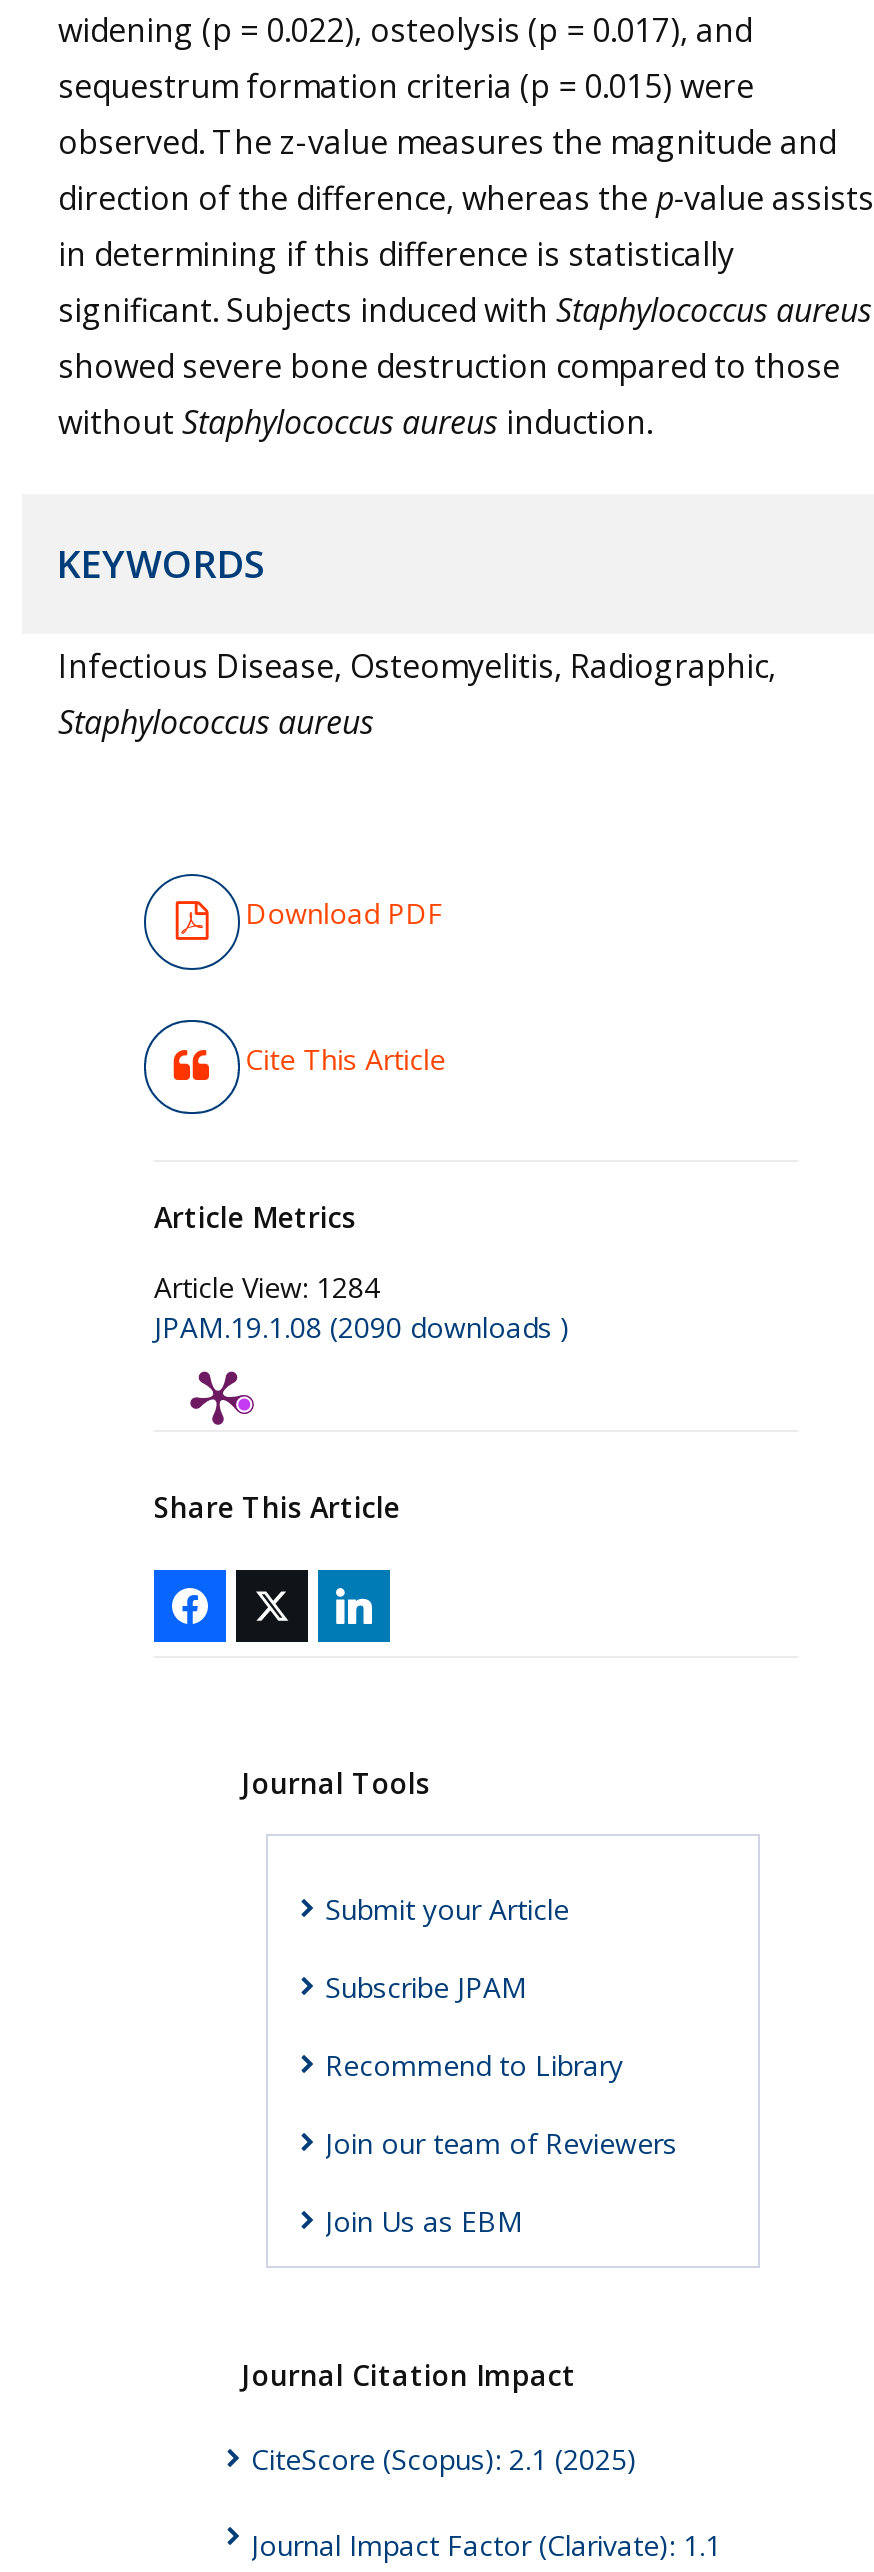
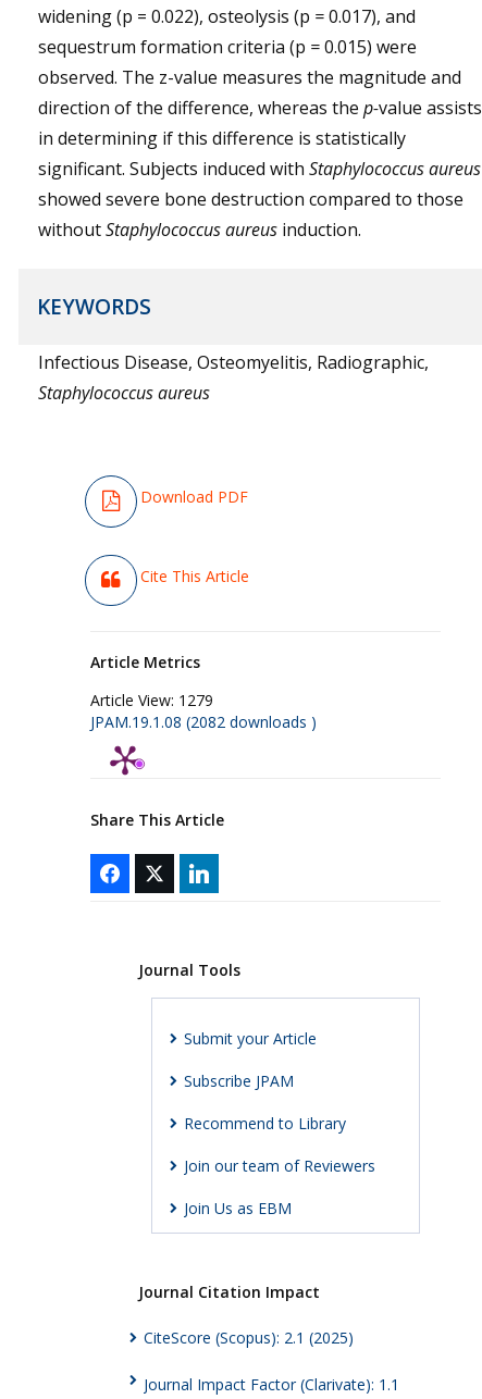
- Article View: 1284
+ Article View: 1279

- JPAM.19.1.08 (2090 downloads )
+ JPAM.19.1.08 (2082 downloads )
